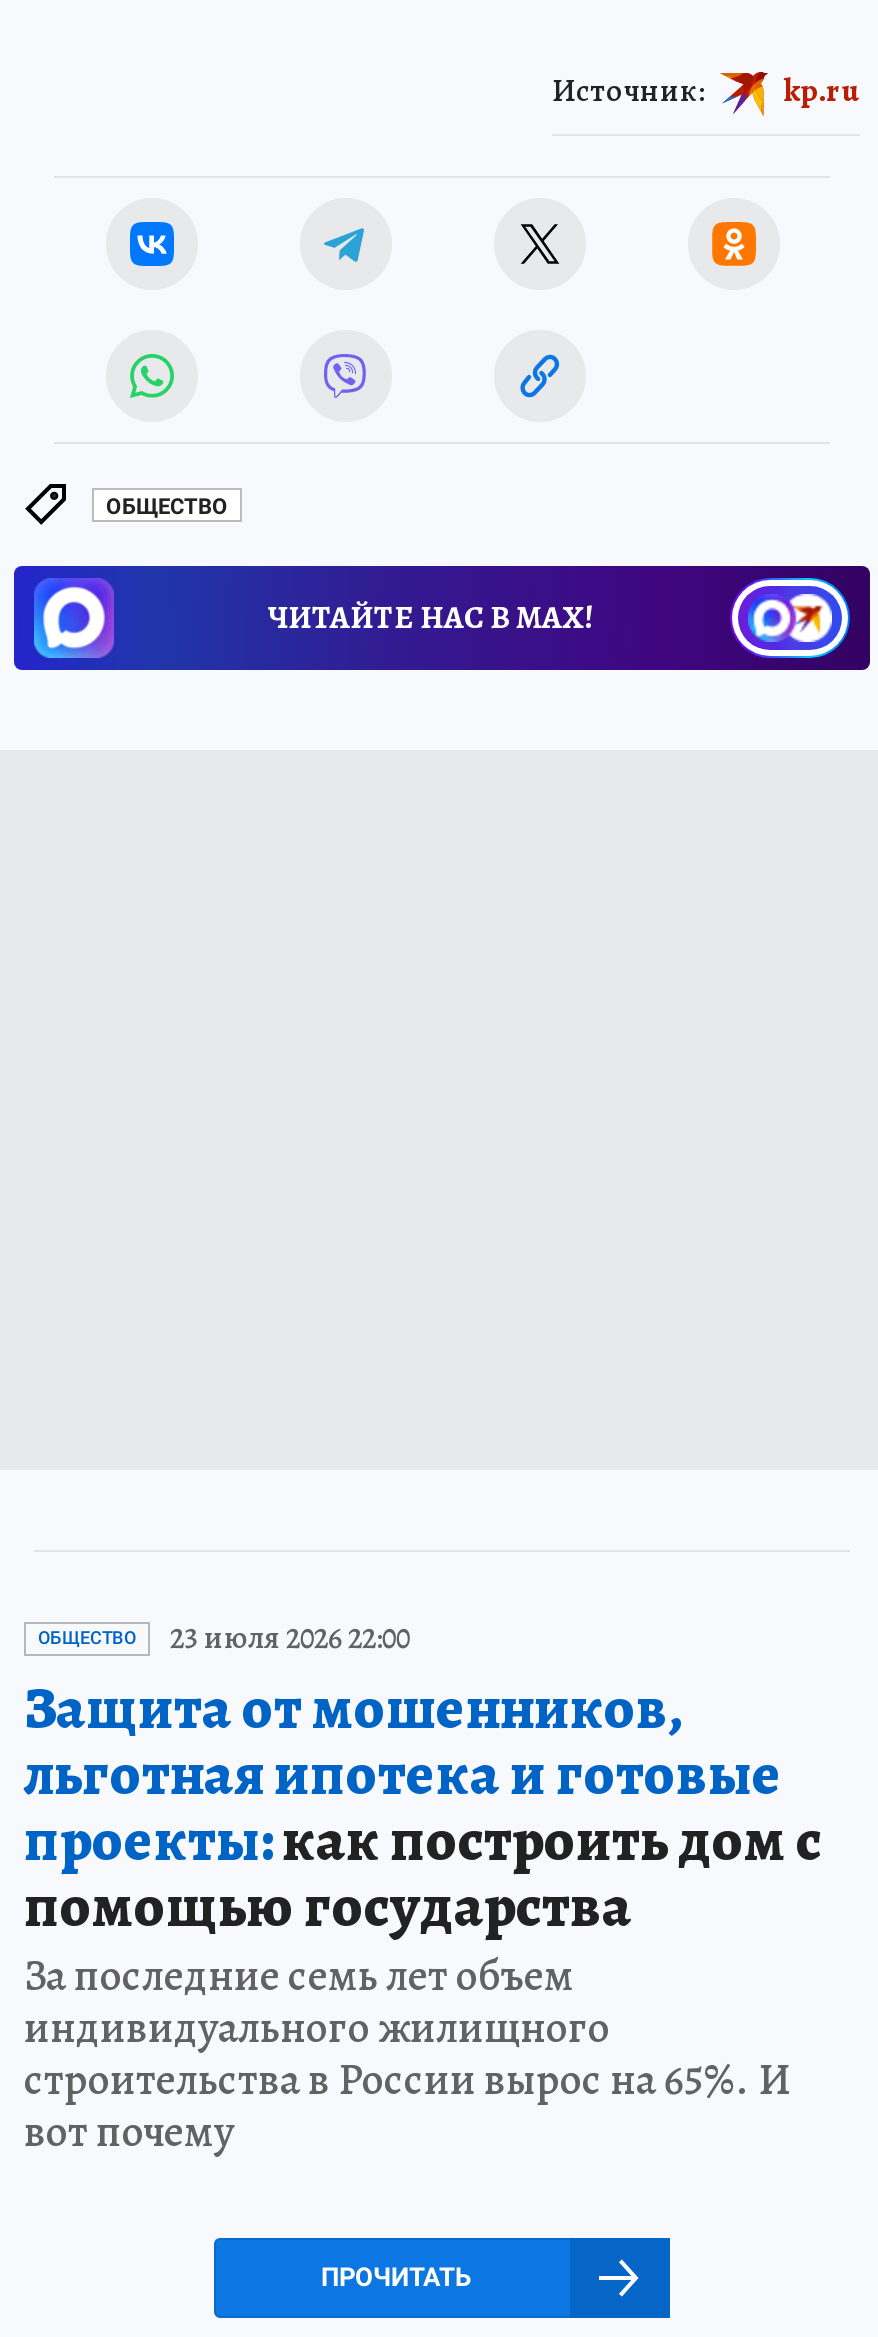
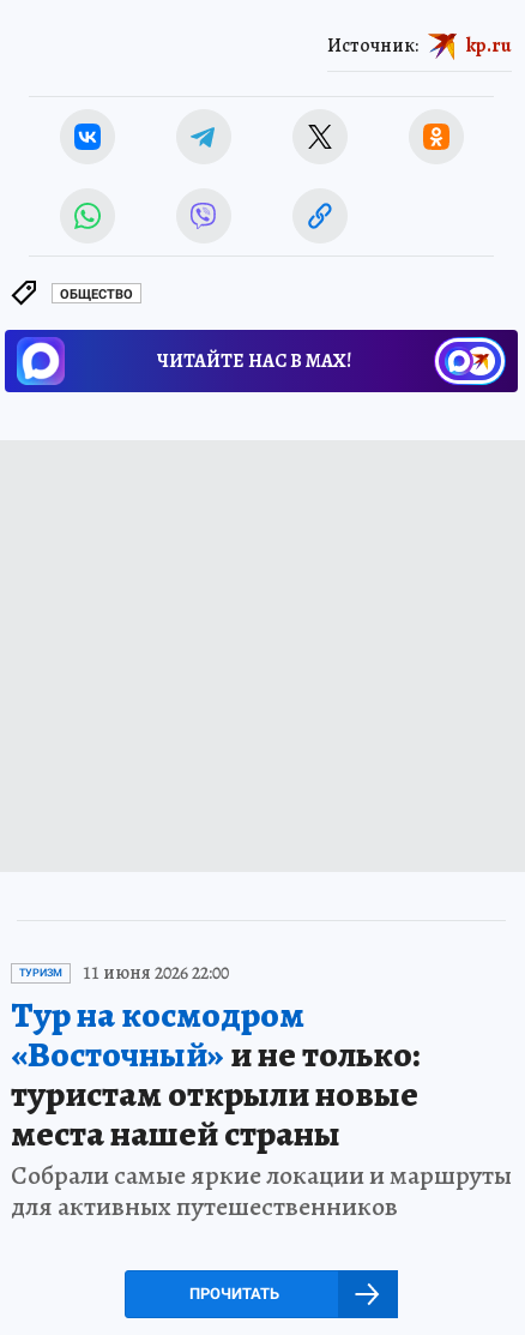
- ОБЩЕСТВО
- 23 июля 2026 22:00
- Защита от мошенников,
- льготная ипотека и готовые
- проекты:как построить дом с
- помощью государства
- За последние семь лет объем
- индивидуального жилищного
- строительства в России вырос на 65%. И
- вот почему
+ ТУРИЗМ
+ 11 июня 2026 22:00
+ Тур на космодром
+ «Восточный»и не только:
+ туристам открыли новые
+ места нашей страны
+ Собрали самые яркие локации и маршруты
+ для активных путешественников
